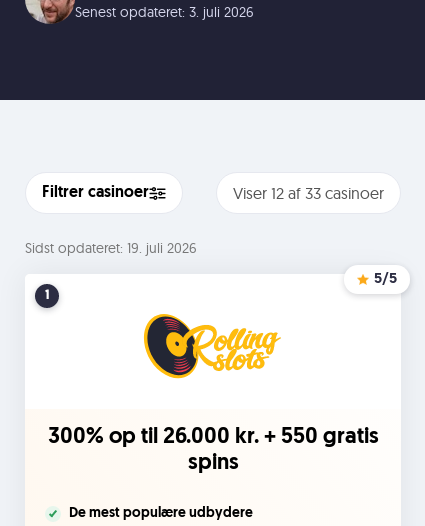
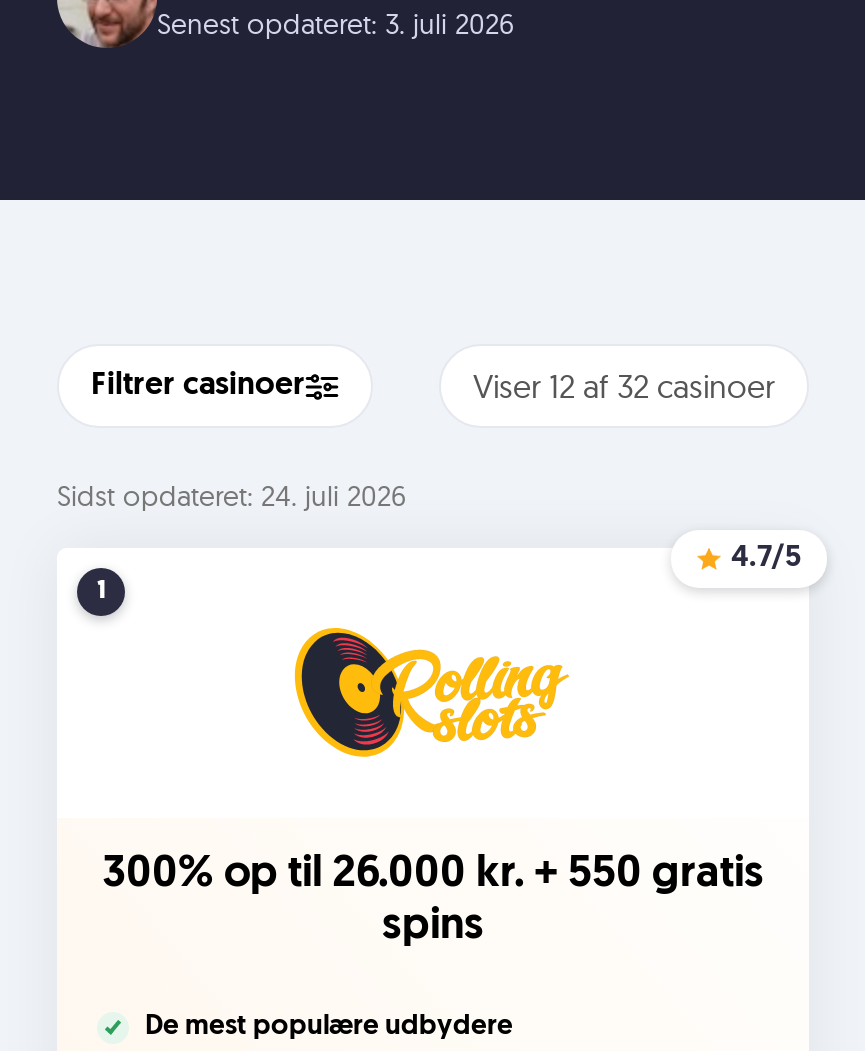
- Viser 12 af 33 casinoer
+ Viser 12 af 32 casinoer

- Sidst opdateret: 19. juli 2026
+ Sidst opdateret: 24. juli 2026

- 5/5
+ 4.7/5
